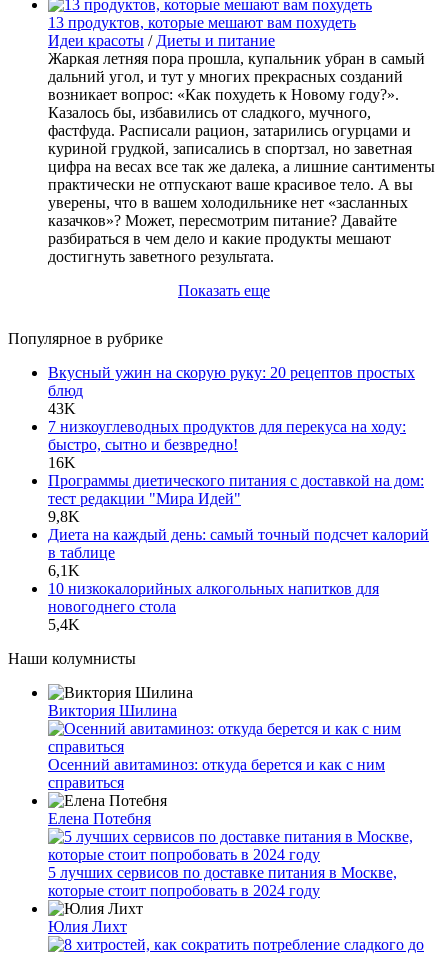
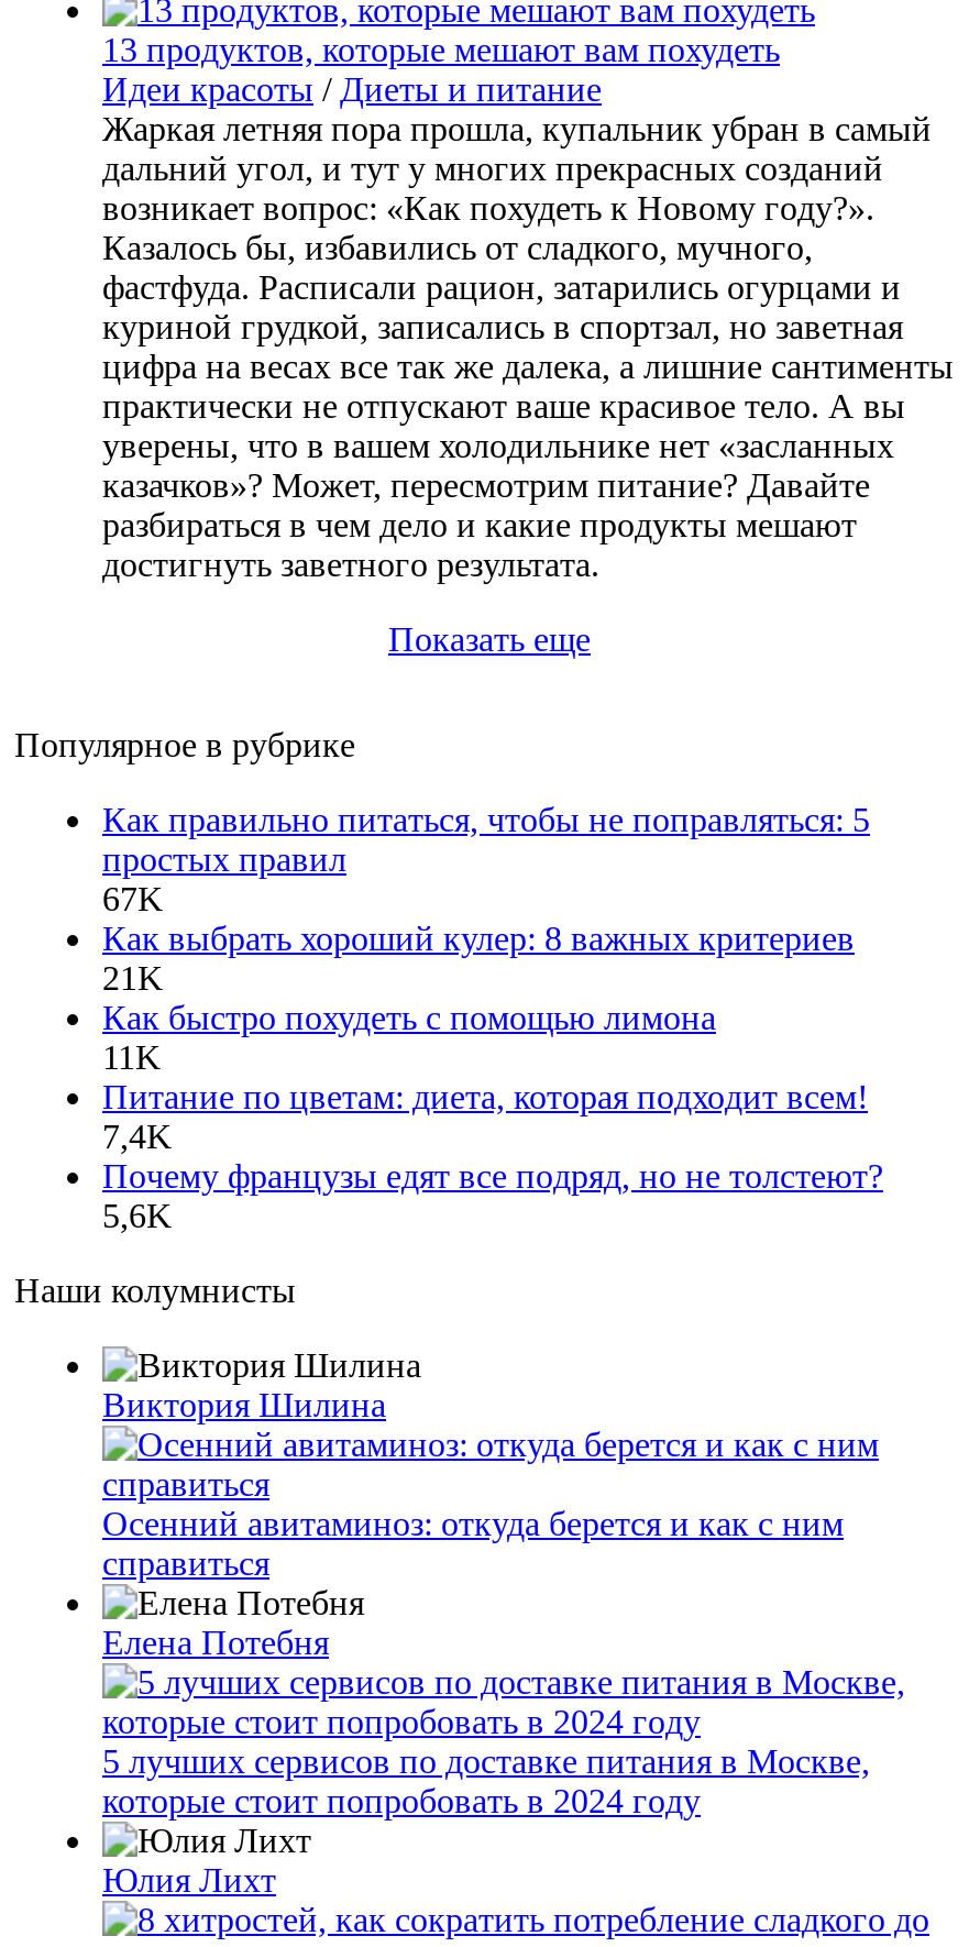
- Вкусный ужин на скорую руку: 20 рецептов простых
- блюд
- 43K
- 7 низкоуглеводных продуктов для перекуса на ходу:
- быстро, сытно и безвредно!
- 16K
- Программы диетического питания с доставкой на дом:
- тест редакции "Мира Идей"
- 9,8K
- Диета на каждый день: самый точный подсчет калорий
- в таблице
- 6,1K
- 10 низкокалорийных алкогольных напитков для
- новогоднего стола
- 5,4K
+ Как правильно питаться, чтобы не поправляться: 5
+ простых правил
+ 67K
+ Как выбрать хороший кулер: 8 важных критериев
+ 21K
+ Как быстро похудеть с помощью лимона
+ 11K
+ Питание по цветам: диета, которая подходит всем!
+ 7,4K
+ Почему французы едят все подряд, но не толстеют?
+ 5,6K
